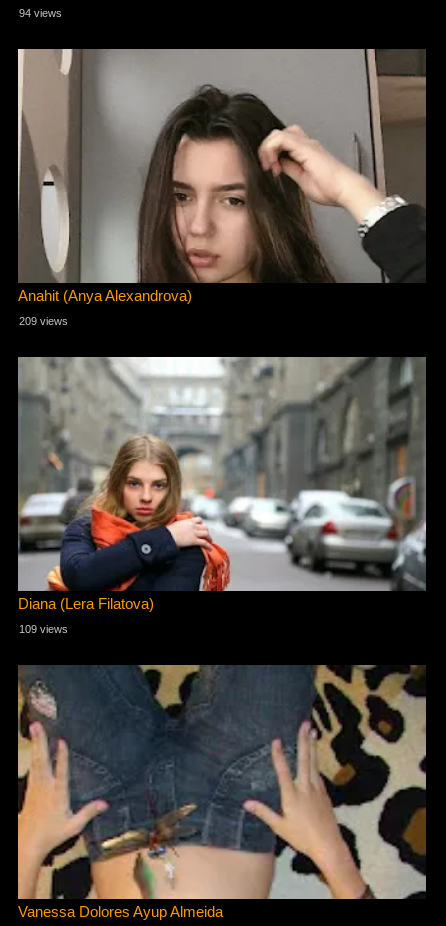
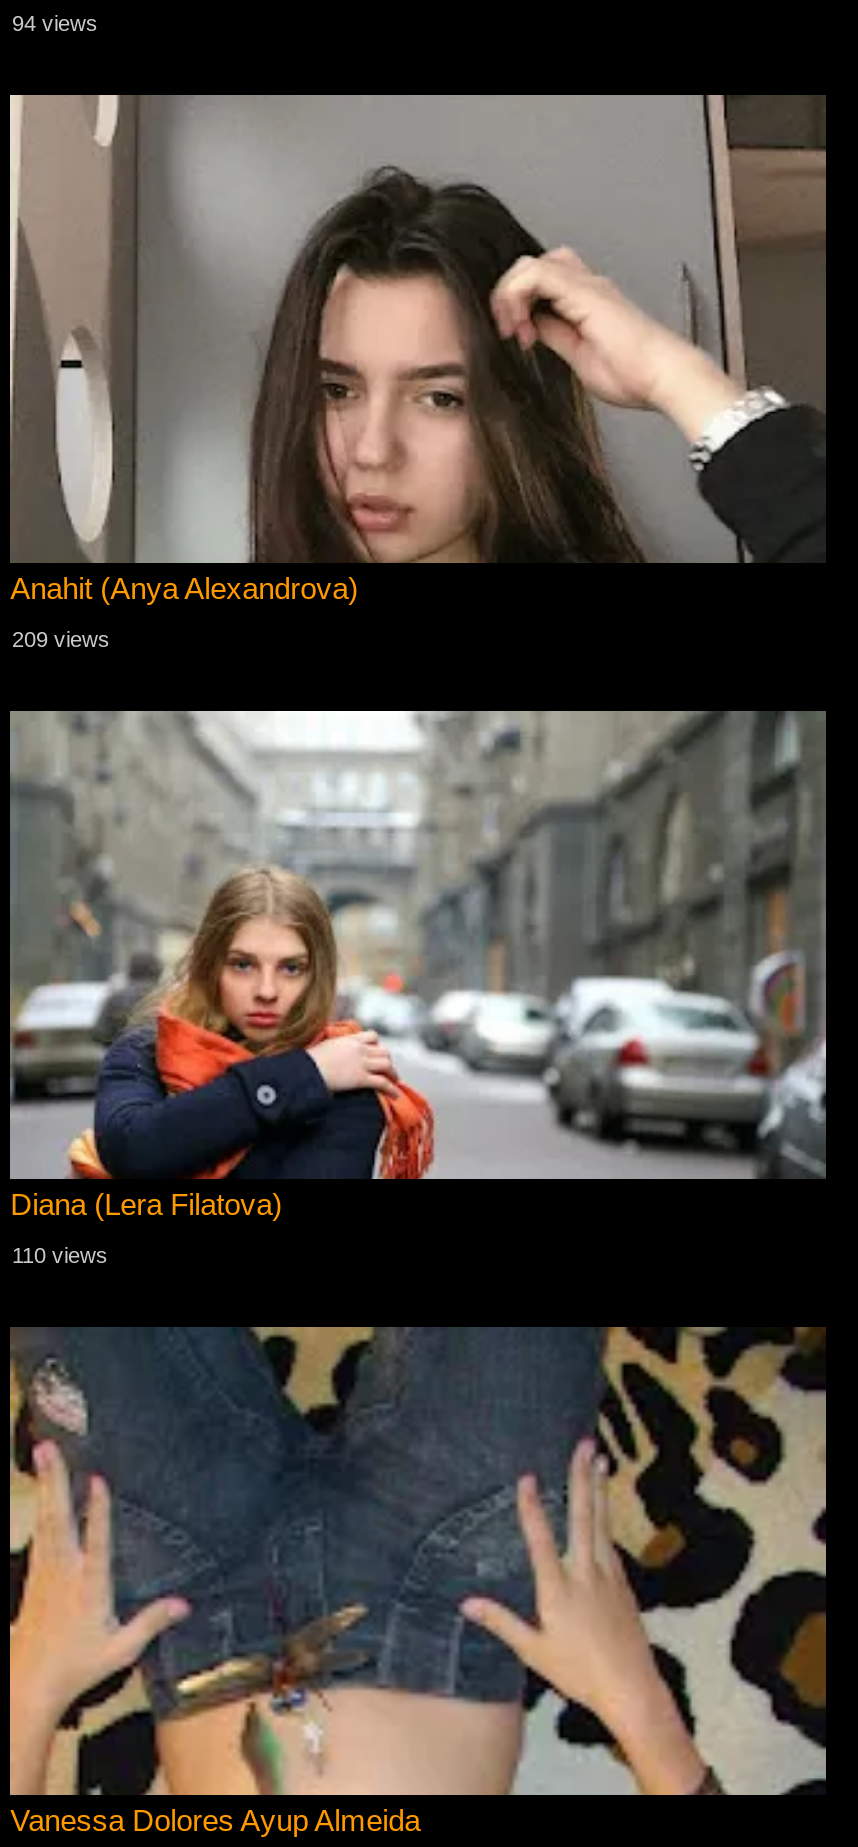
- 109 views
+ 110 views
